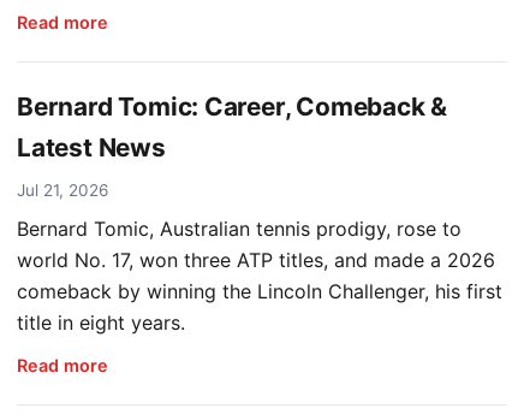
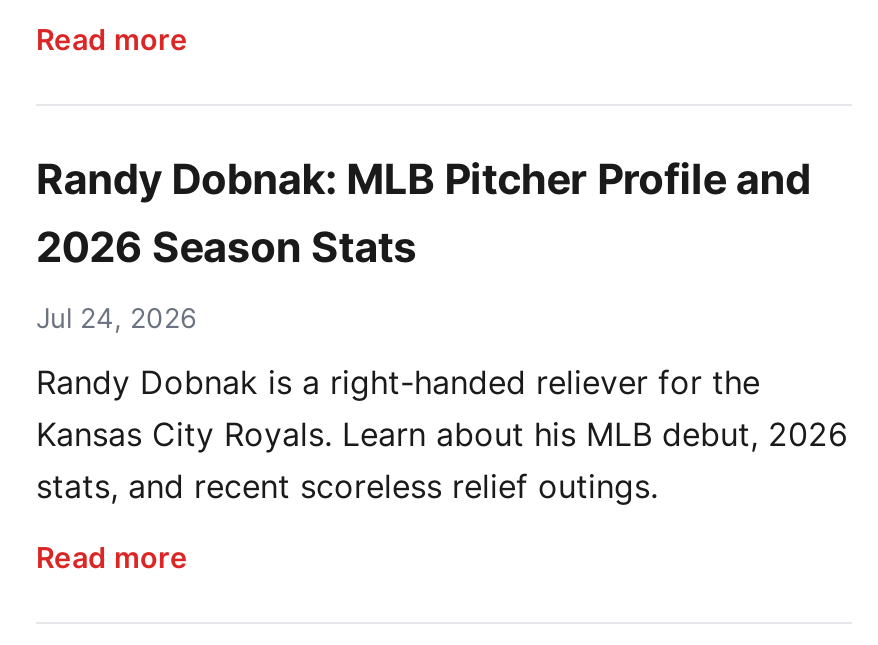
- Bernard Tomic: Career, Comeback &
- Latest News
+ Randy Dobnak: MLB Pitcher Profile and
+ 2026 Season Stats

- Jul 21, 2026
+ Jul 24, 2026

- Bernard Tomic, Australian tennis prodigy, rose to
- world No. 17, won three ATP titles, and made a 2026
- comeback by winning the Lincoln Challenger, his first
- title in eight years.
+ Randy Dobnak is a right-handed reliever for the
+ Kansas City Royals. Learn about his MLB debut, 2026
+ stats, and recent scoreless relief outings.
